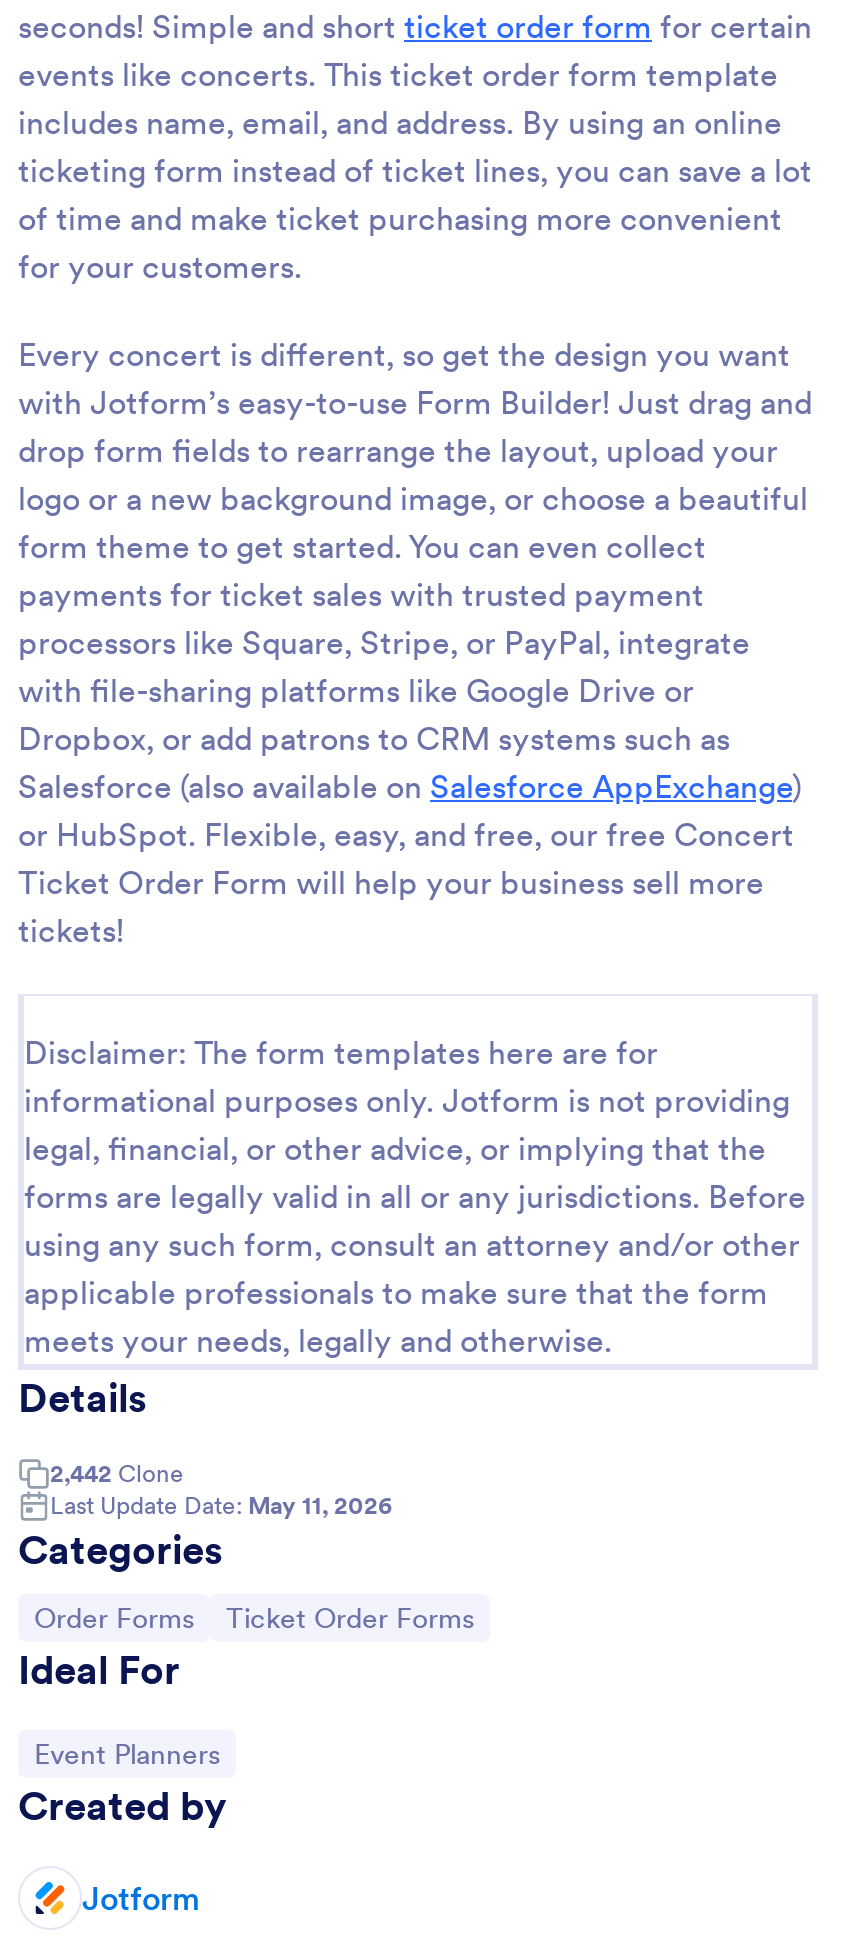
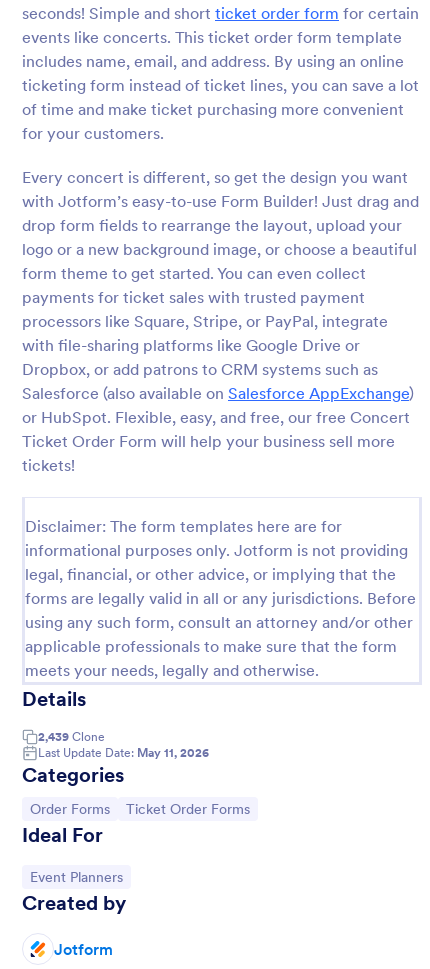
- 2,442 Clone
+ 2,439 Clone
